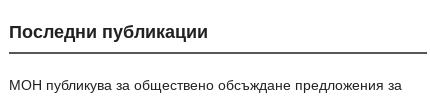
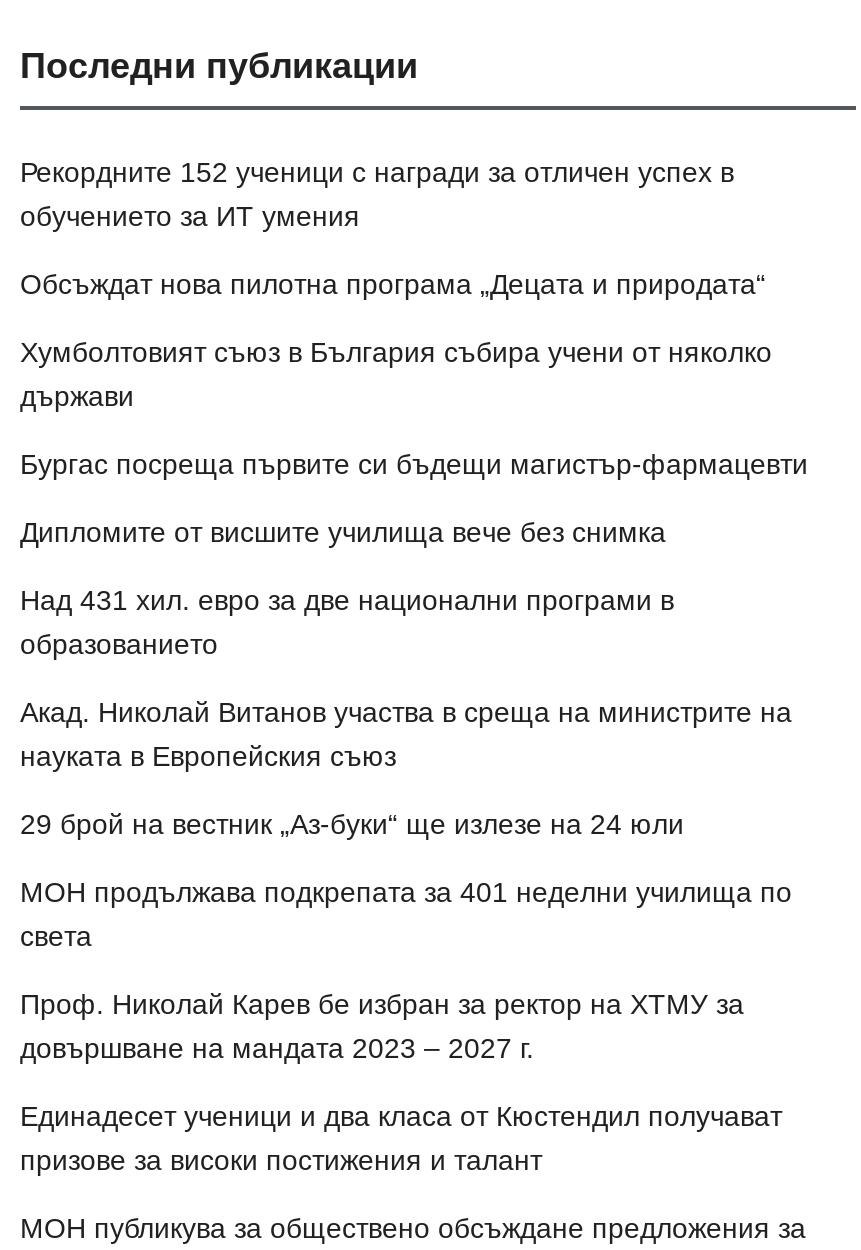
+ Рекордните 152 ученици с награди за отличен успех в
+ обучението за ИТ умения
+ Обсъждат нова пилотна програма „Децата и природата“
+ Хумболтовият съюз в България събира учени от няколко
+ държави
+ Бургас посреща първите си бъдещи магистър-фармацевти
+ Дипломите от висшите училища вече без снимка
+ Над 431 хил. евро за две национални програми в
+ образованието
+ Акад. Николай Витанов участва в среща на министрите на
+ науката в Европейския съюз
+ 29 брой на вестник „Аз-буки“ ще излезе на 24 юли
+ МОН продължава подкрепата за 401 неделни училища по
+ света
+ Проф. Николай Карев бе избран за ректор на ХТМУ за
+ довършване на мандата 2023 – 2027 г.
+ Единадесет ученици и два класа от Кюстендил получават
+ призове за високи постижения и талант
